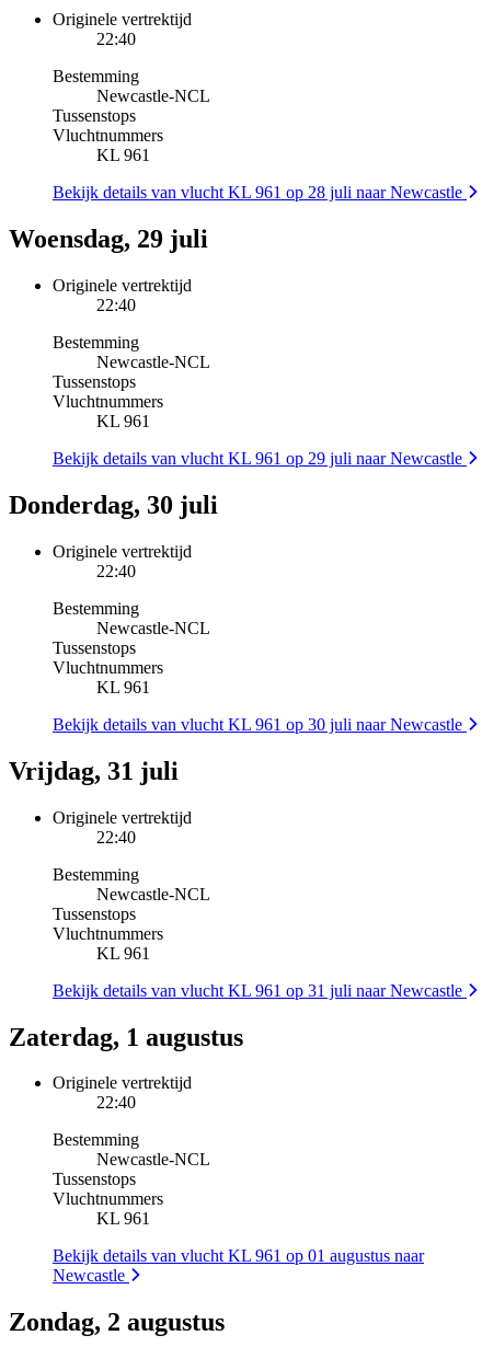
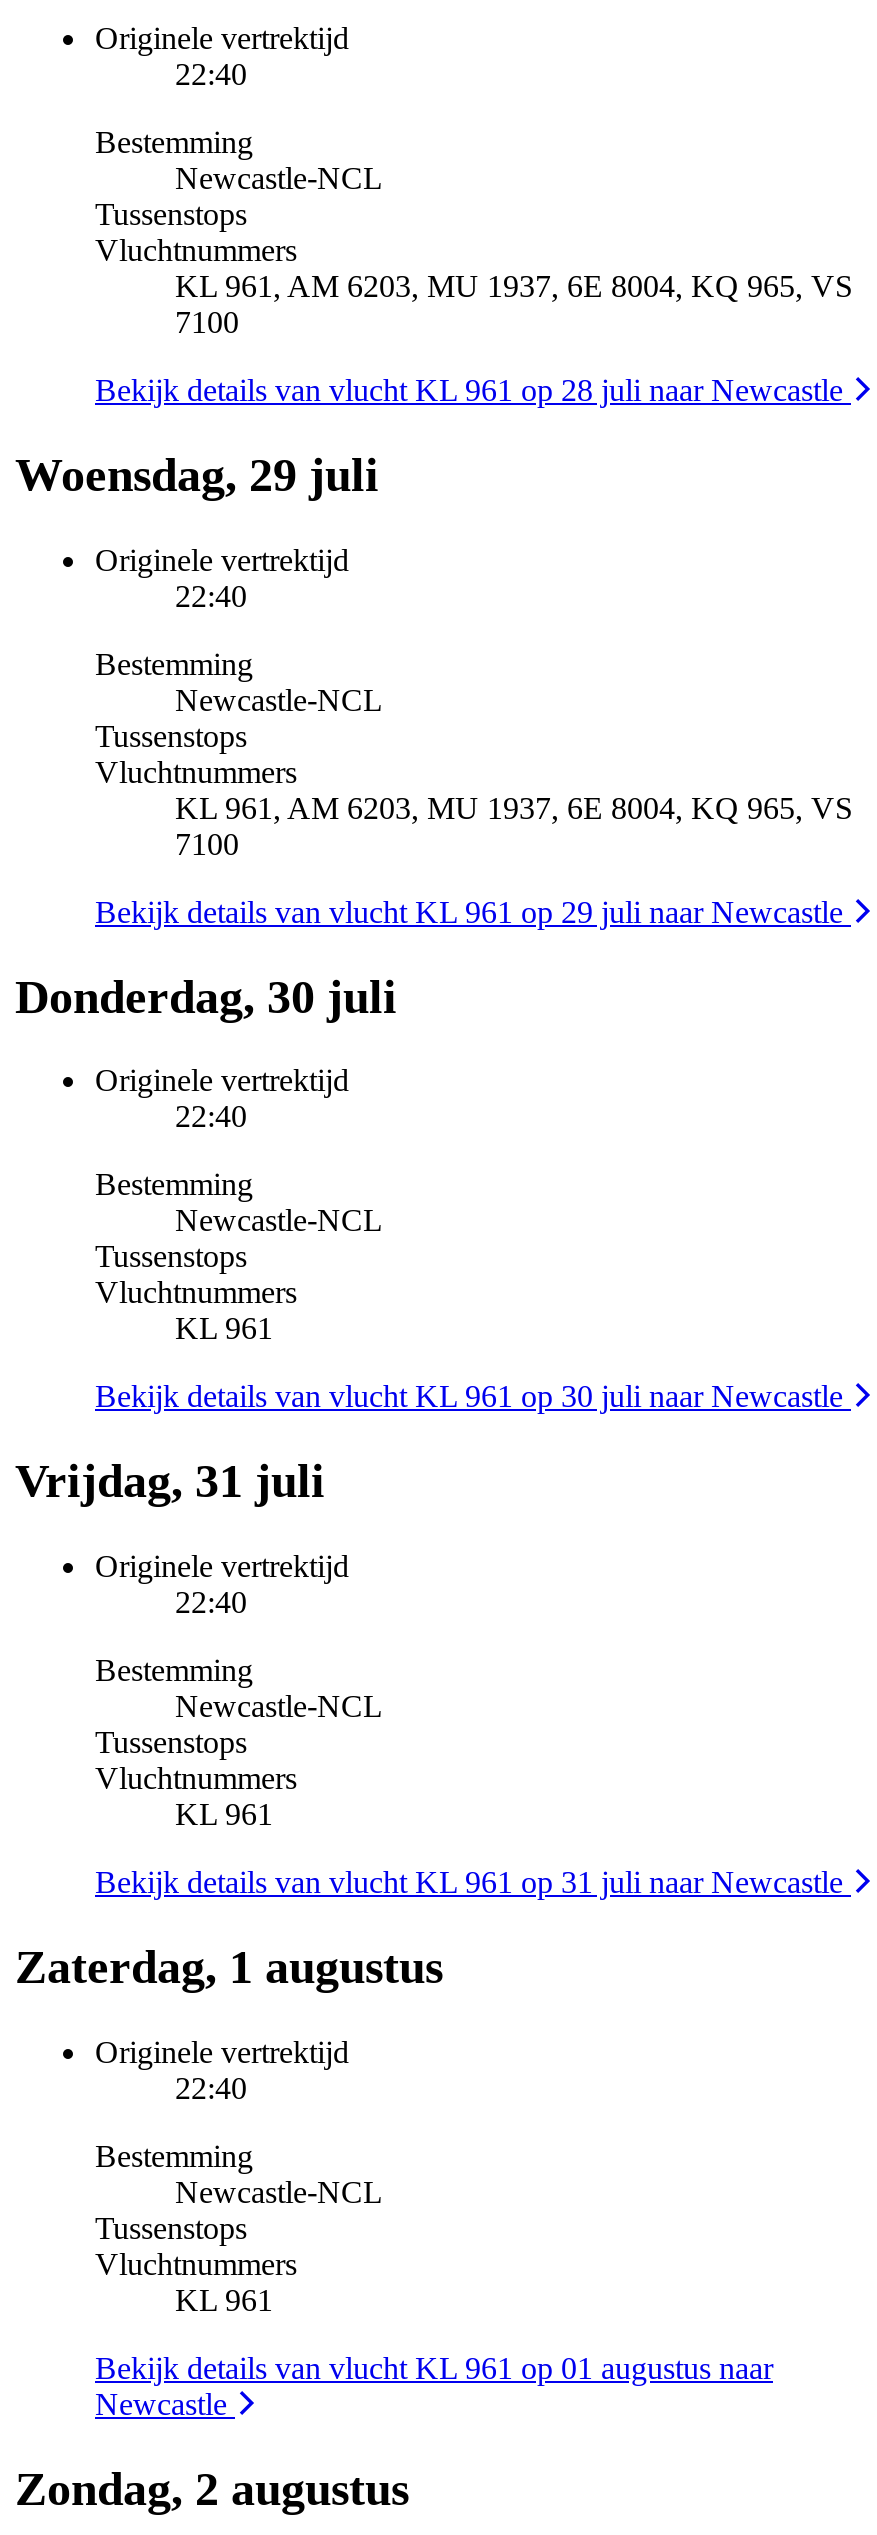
- KL 961
+ KL 961, AM 6203, MU 1937, 6E 8004, KQ 965, VS
+ 7100

- KL 961
+ KL 961, AM 6203, MU 1937, 6E 8004, KQ 965, VS
+ 7100
